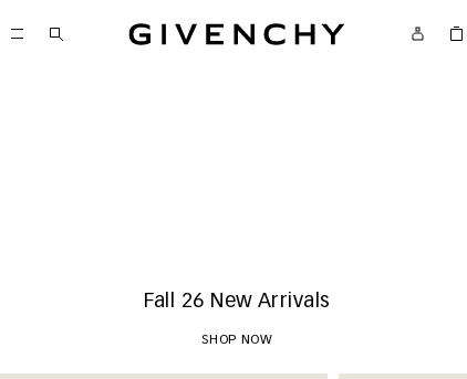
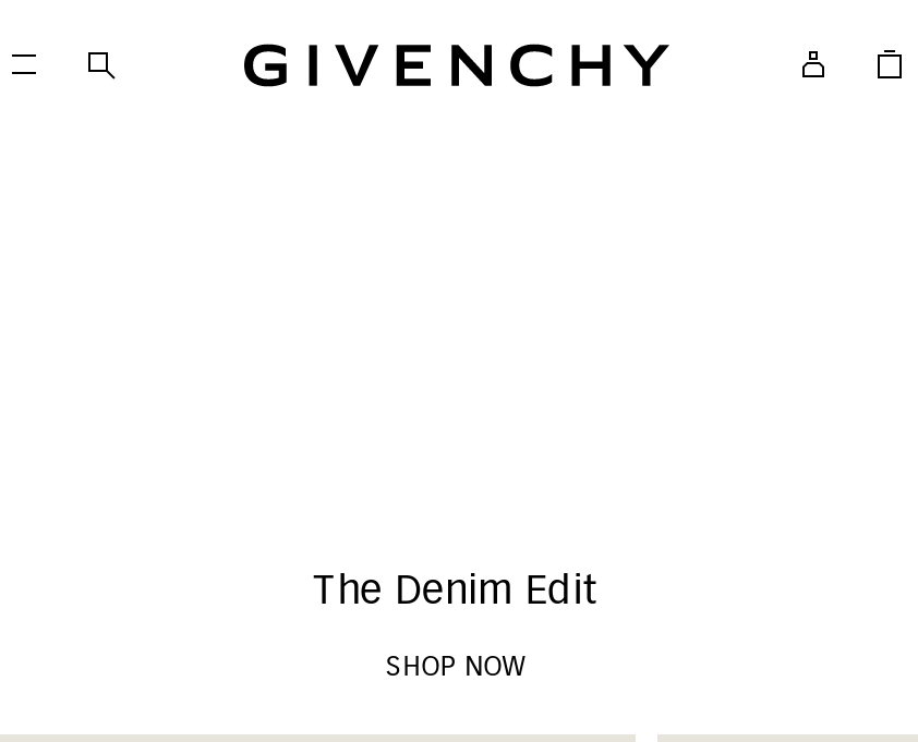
- Fall 26 New Arrivals
+ The Denim Edit
